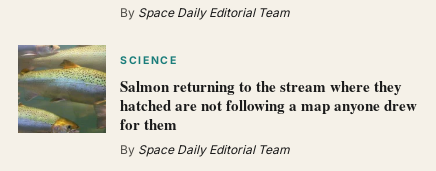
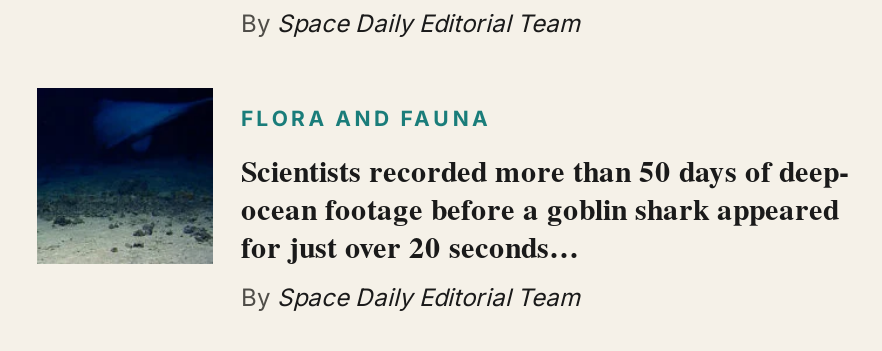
- [image]
- SCIENCE
- Salmon returning to the stream where they
- hatched are not following a map anyone drew
- for them
+ [image]
+ FLORA AND FAUNA
+ Scientists recorded more than 50 days of deep-
+ ocean footage before a goblin shark appeared
+ for just over 20 seconds…
